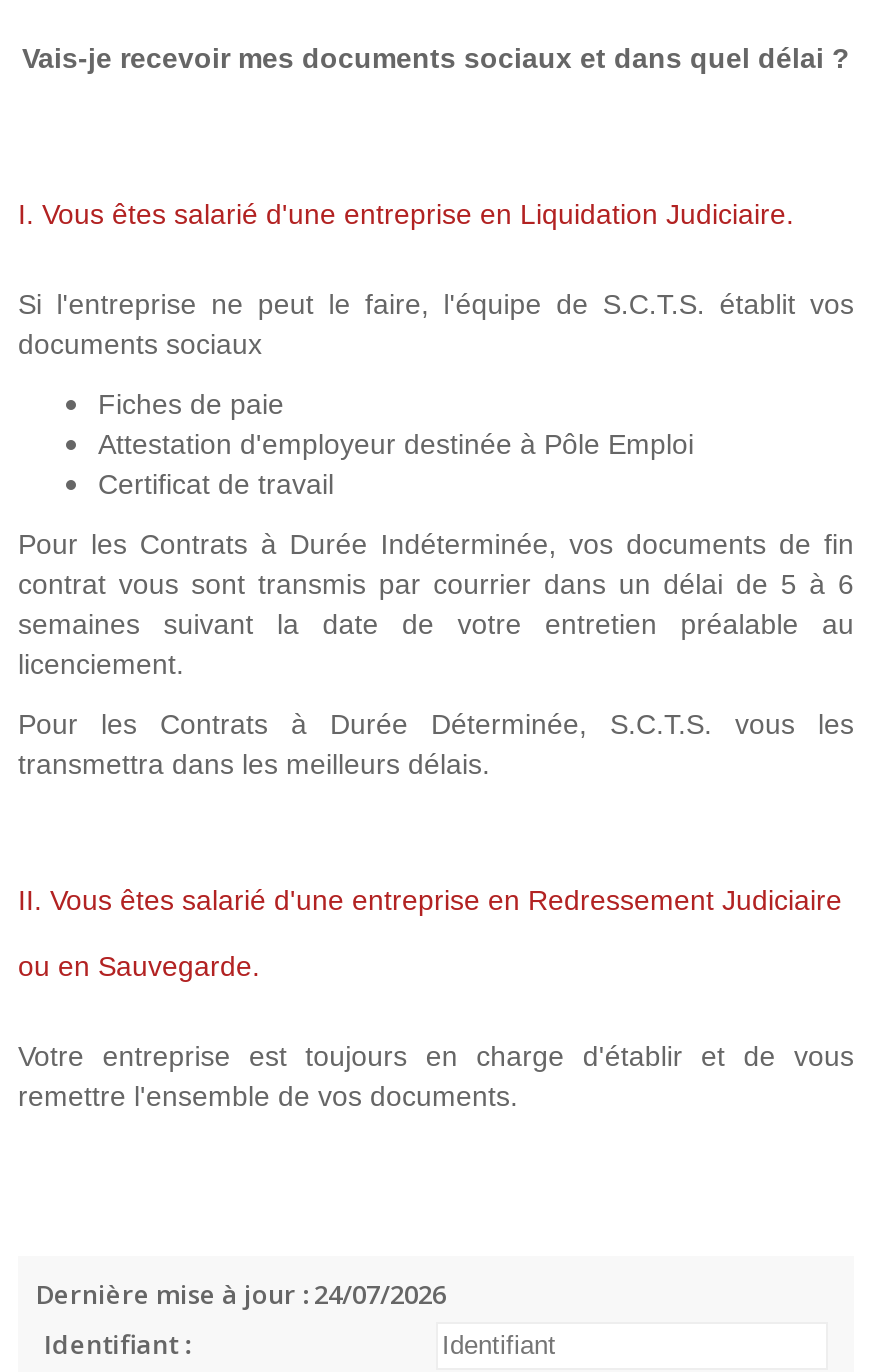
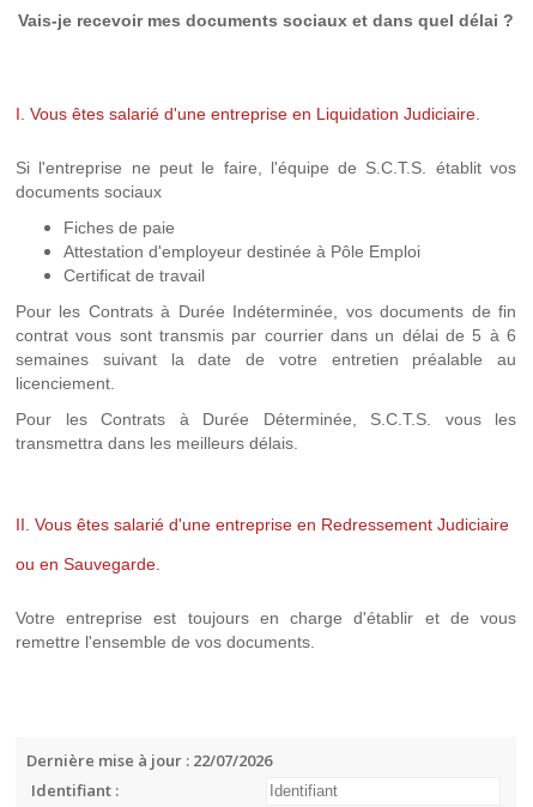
- Dernière mise à jour : 24/07/2026
+ Dernière mise à jour : 22/07/2026
